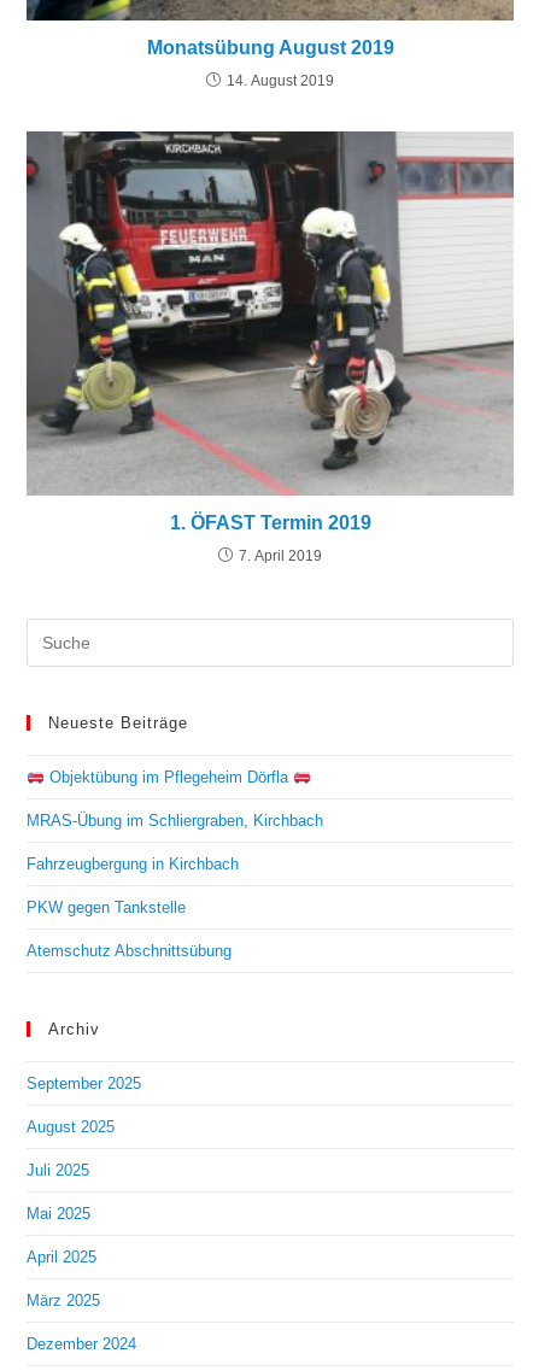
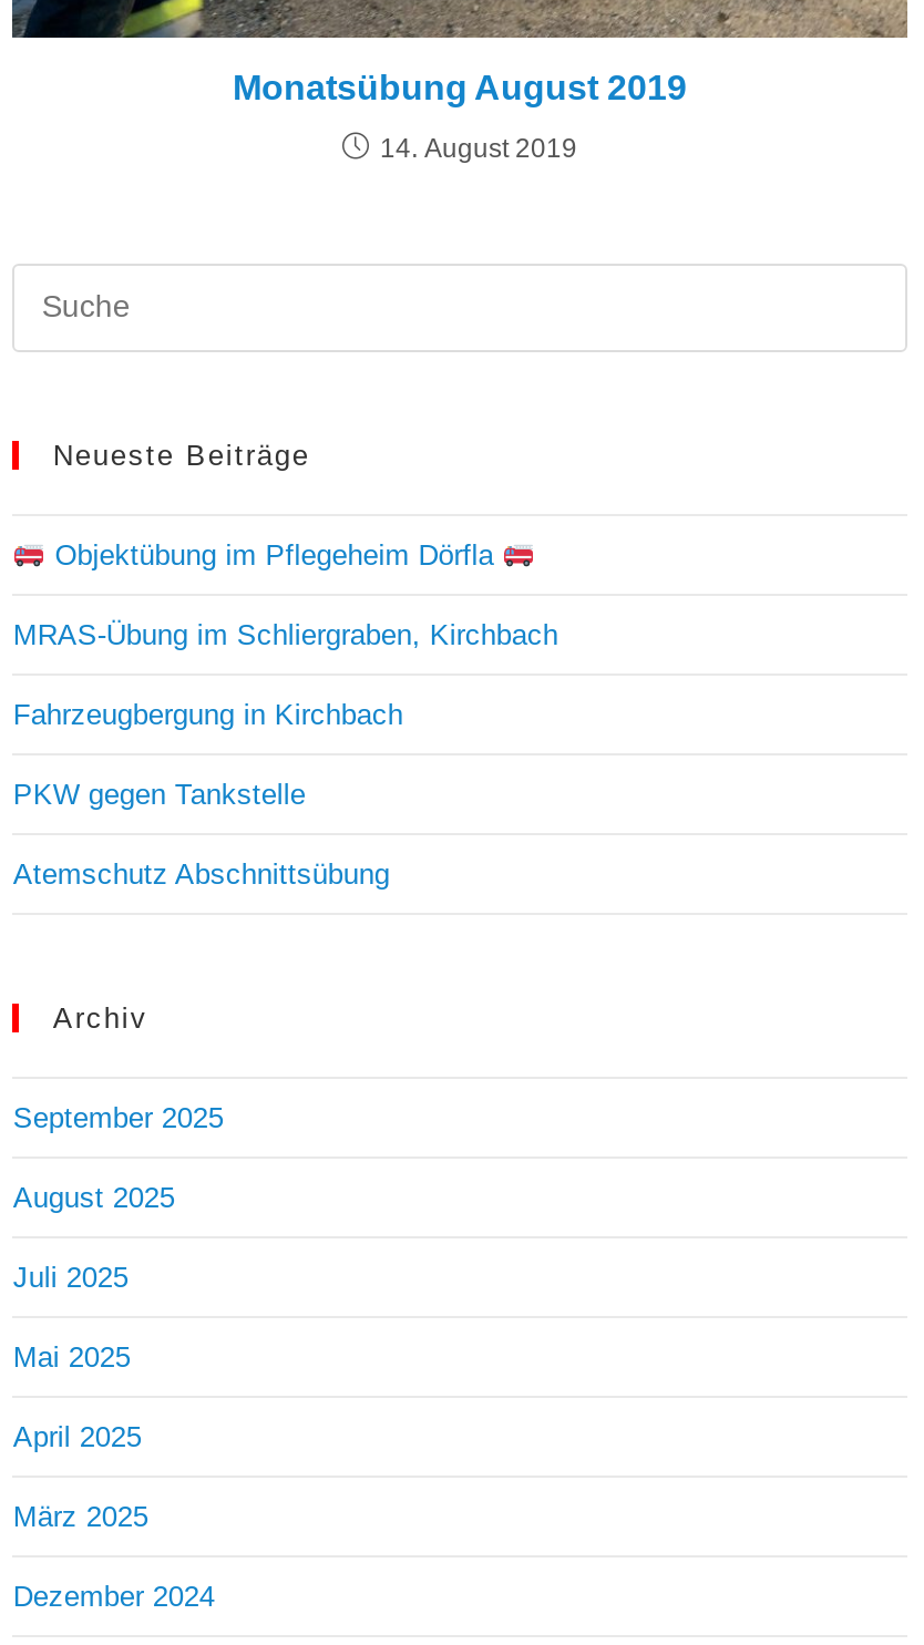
- [image]
- 1. ÖFAST Termin 2019
- 7. April 2019
